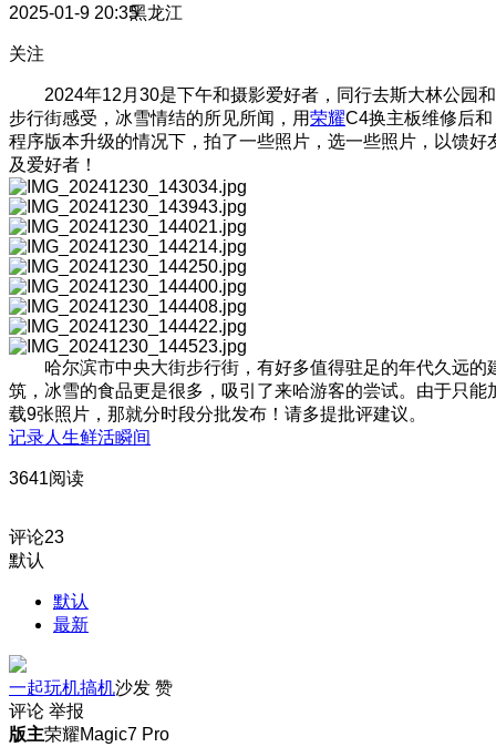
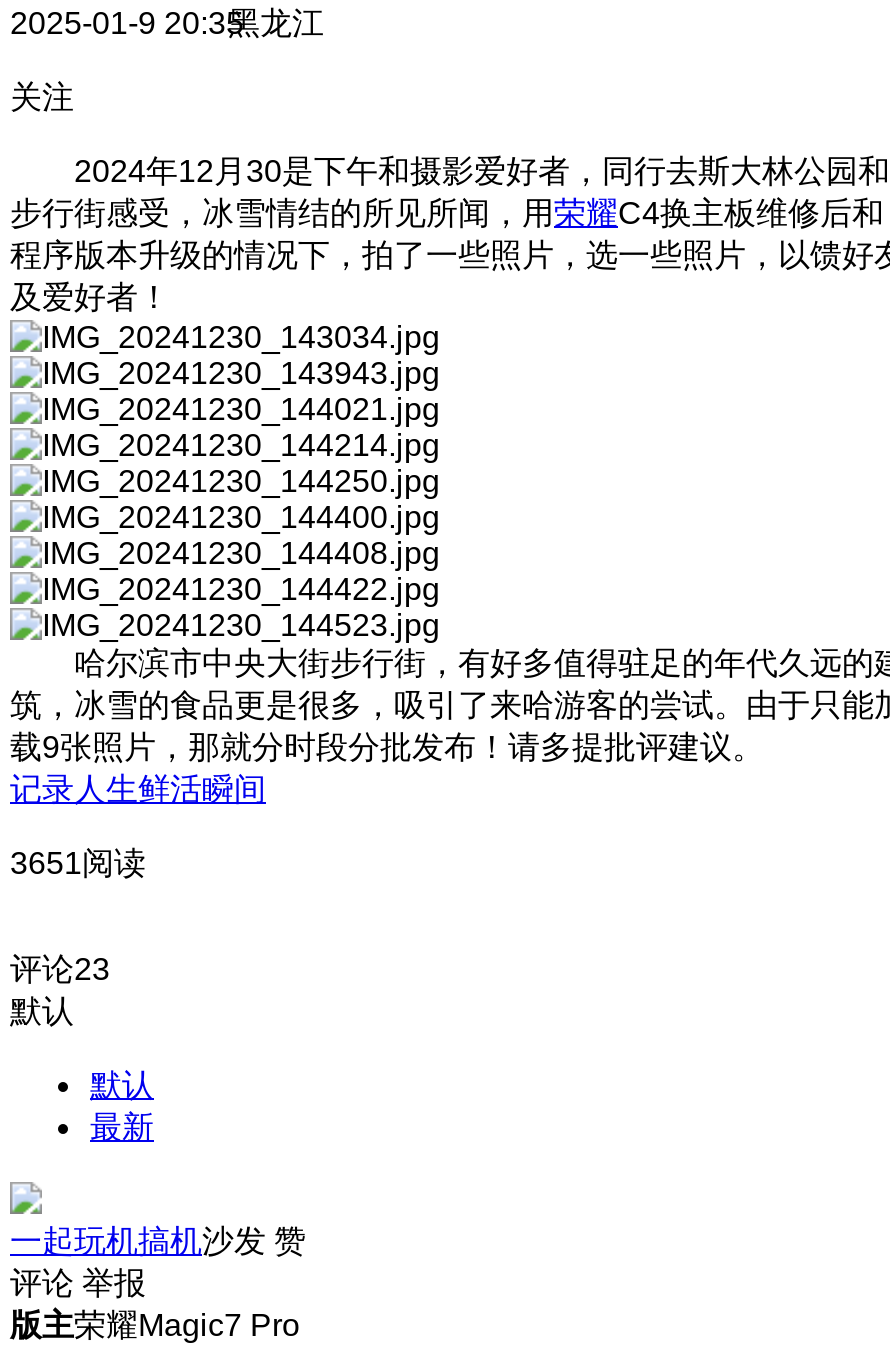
- 3641阅读
+ 3651阅读
